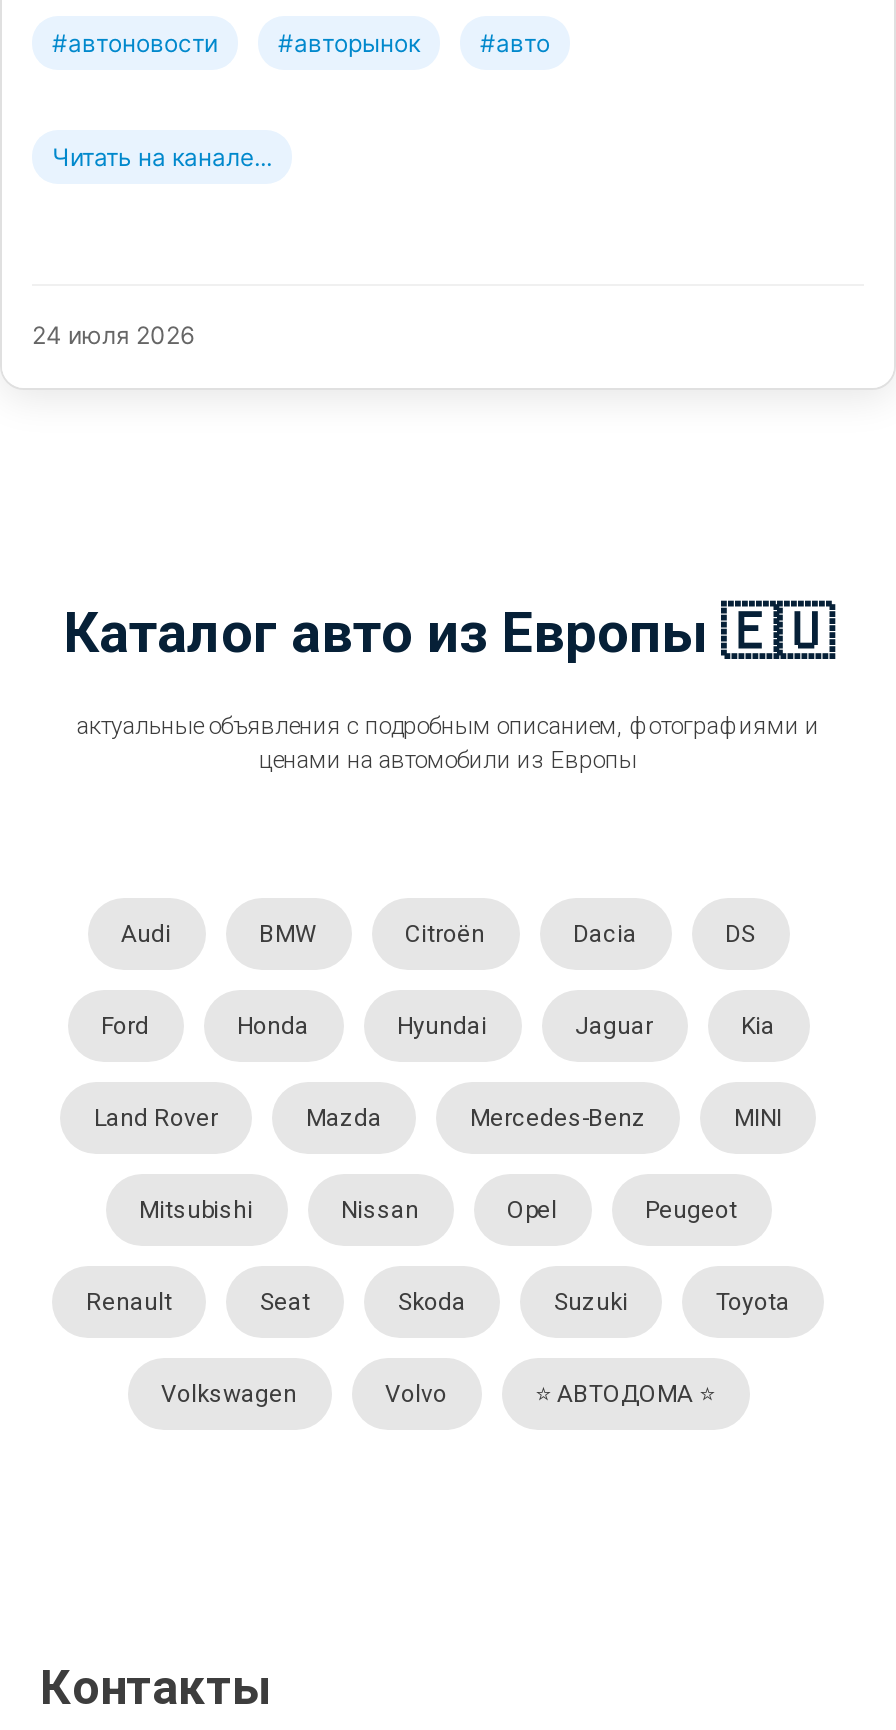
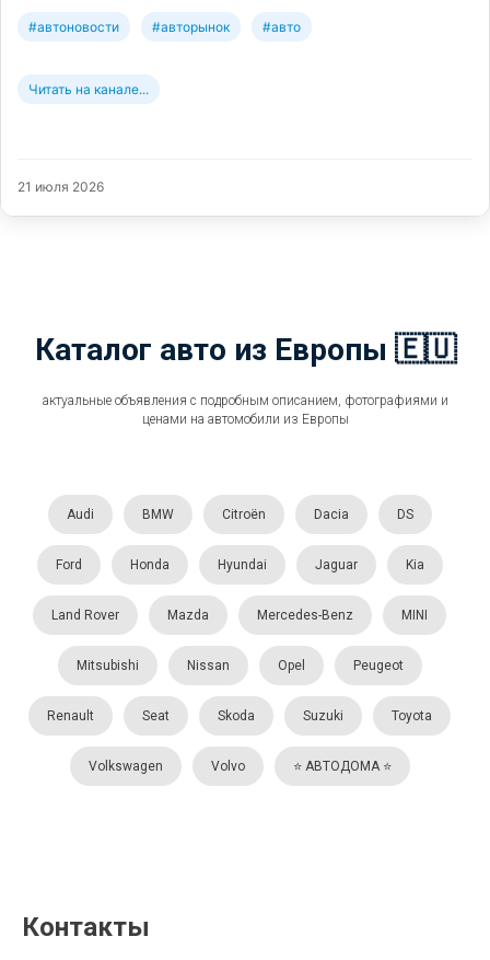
- 24 июля 2026
+ 21 июля 2026
